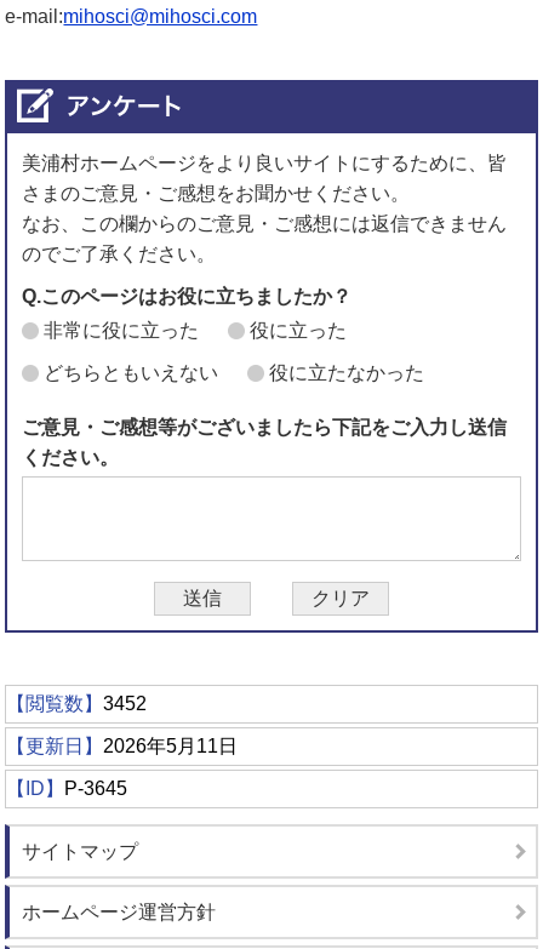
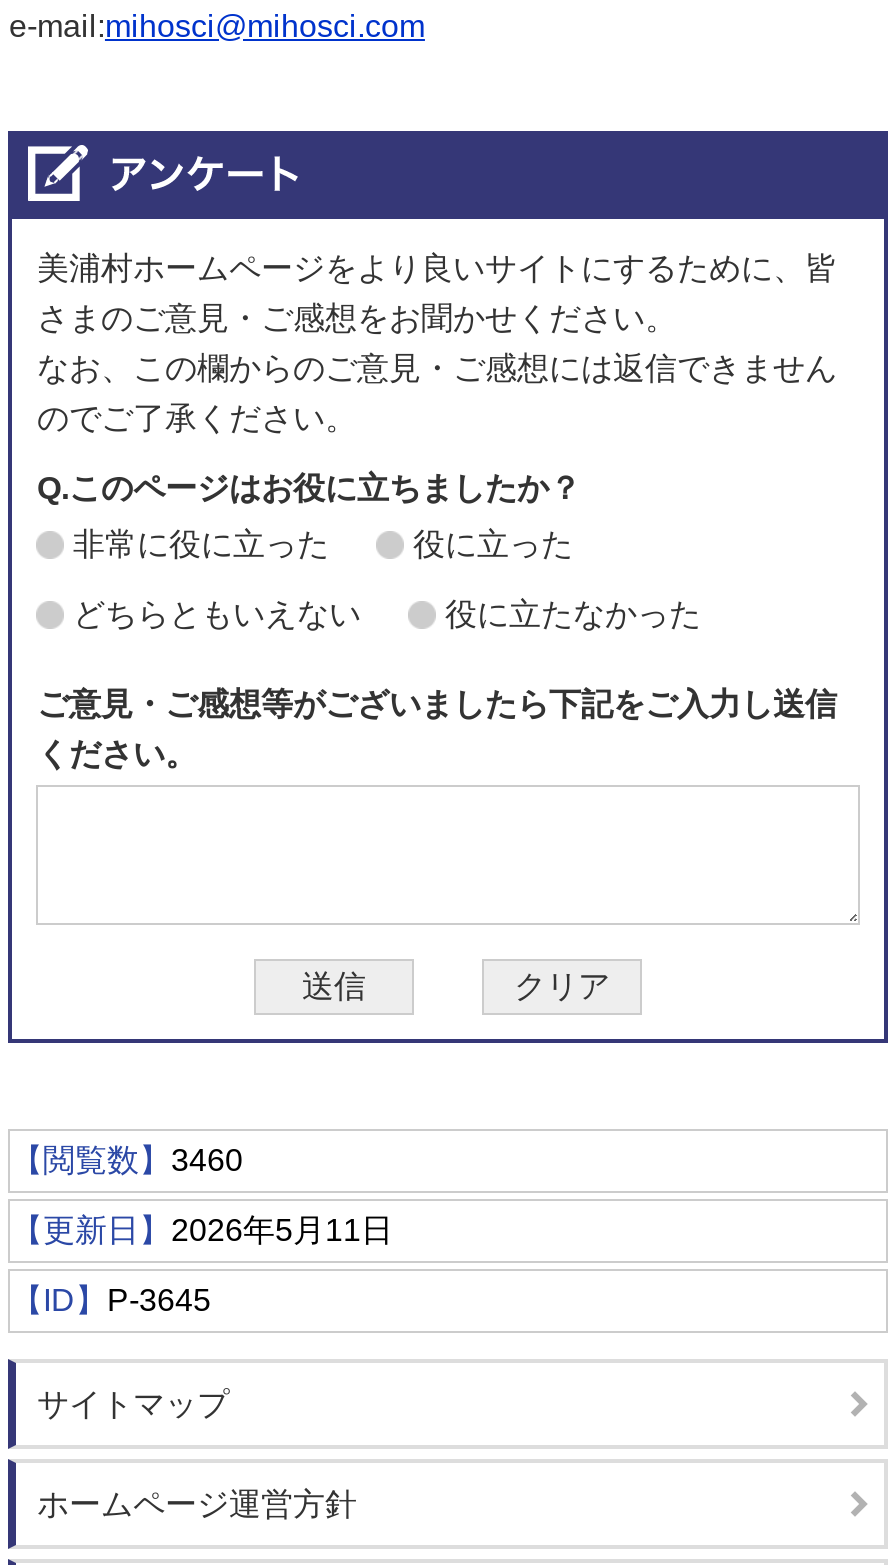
- 【閲覧数】3452
+ 【閲覧数】3460
